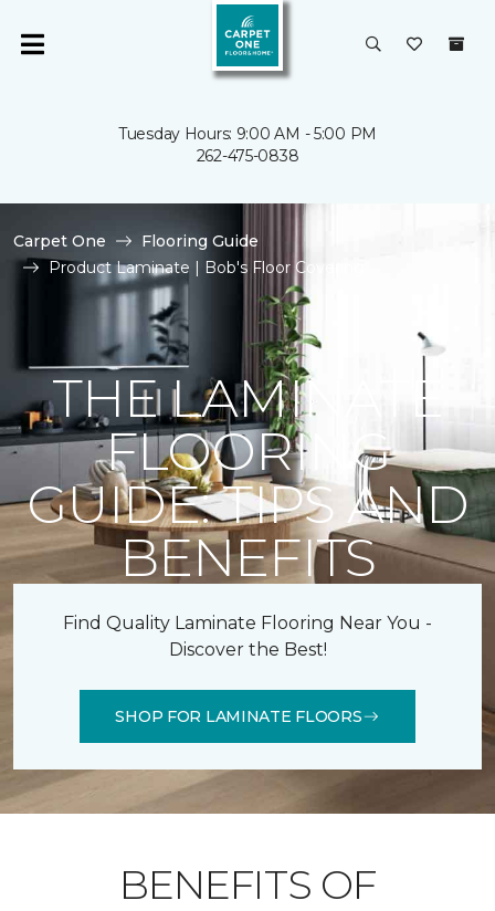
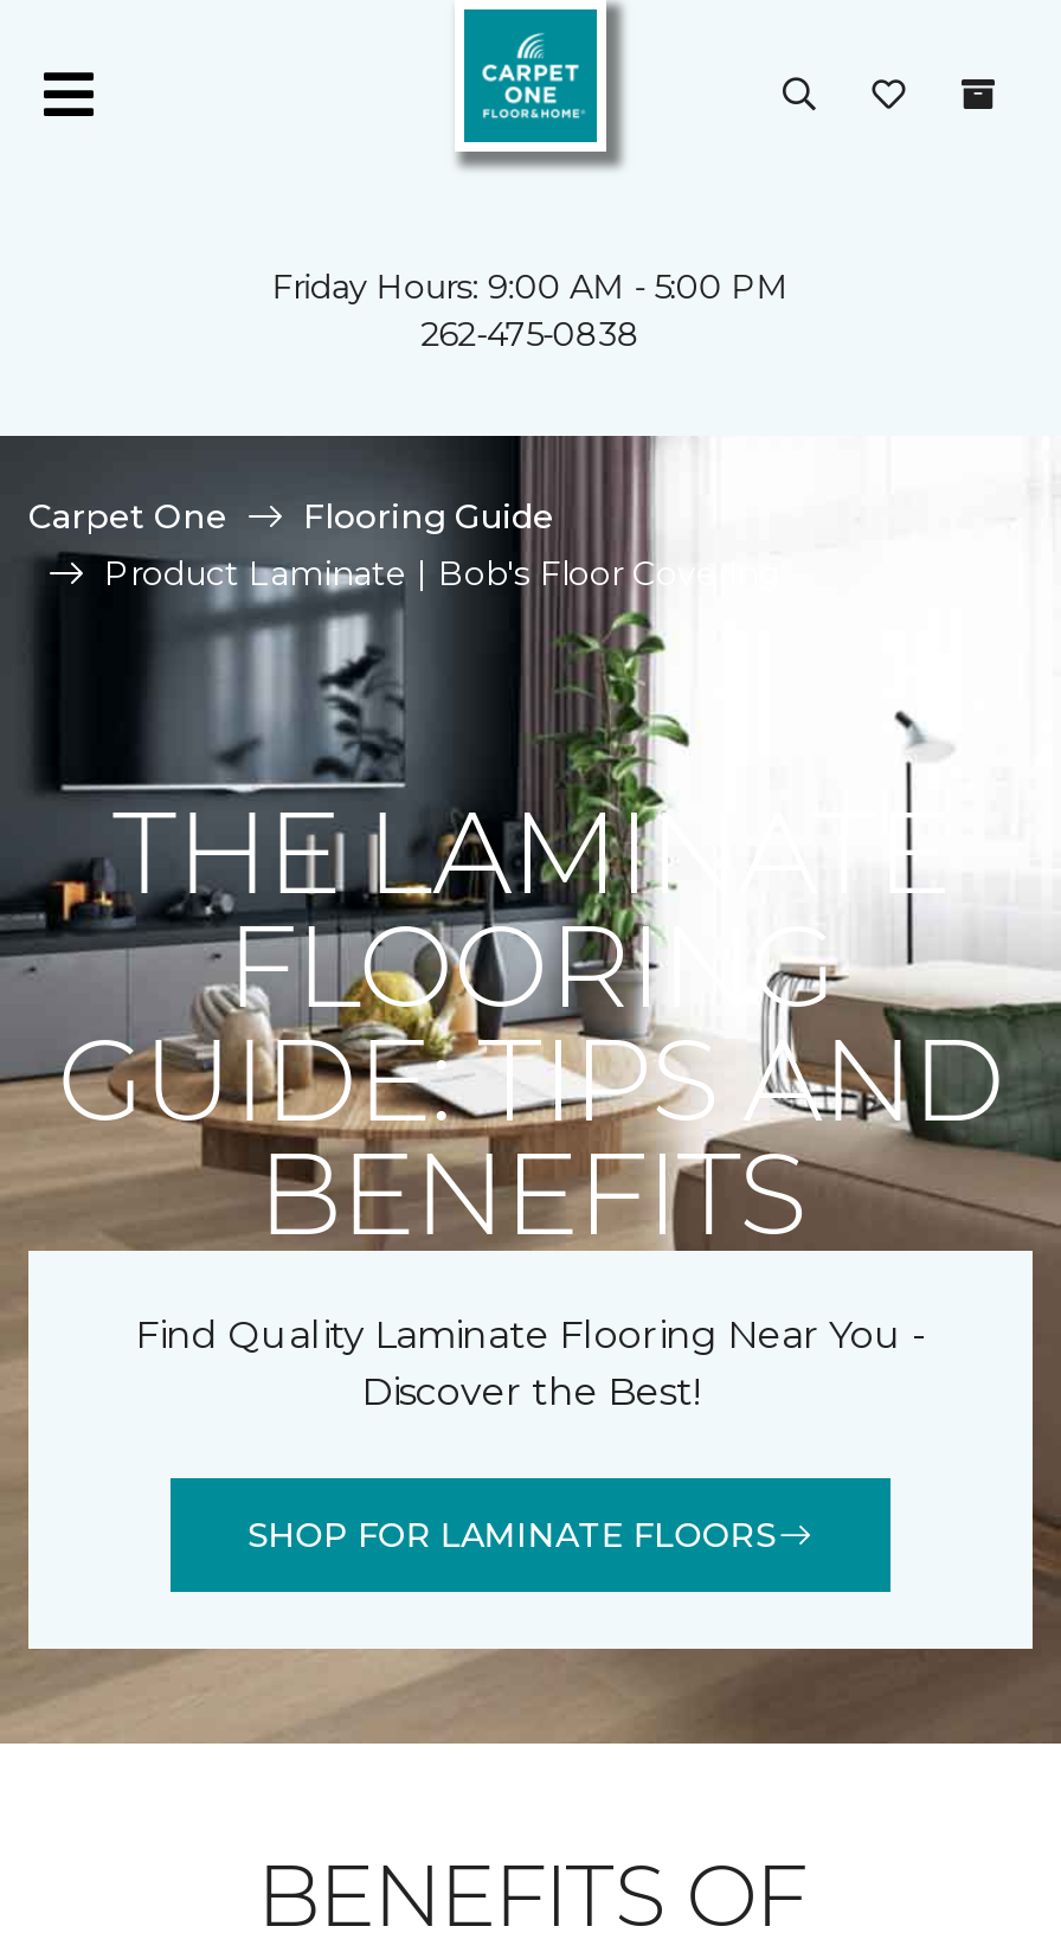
- Tuesday Hours: 9:00 AM - 5:00 PM
+ Friday Hours: 9:00 AM - 5:00 PM
